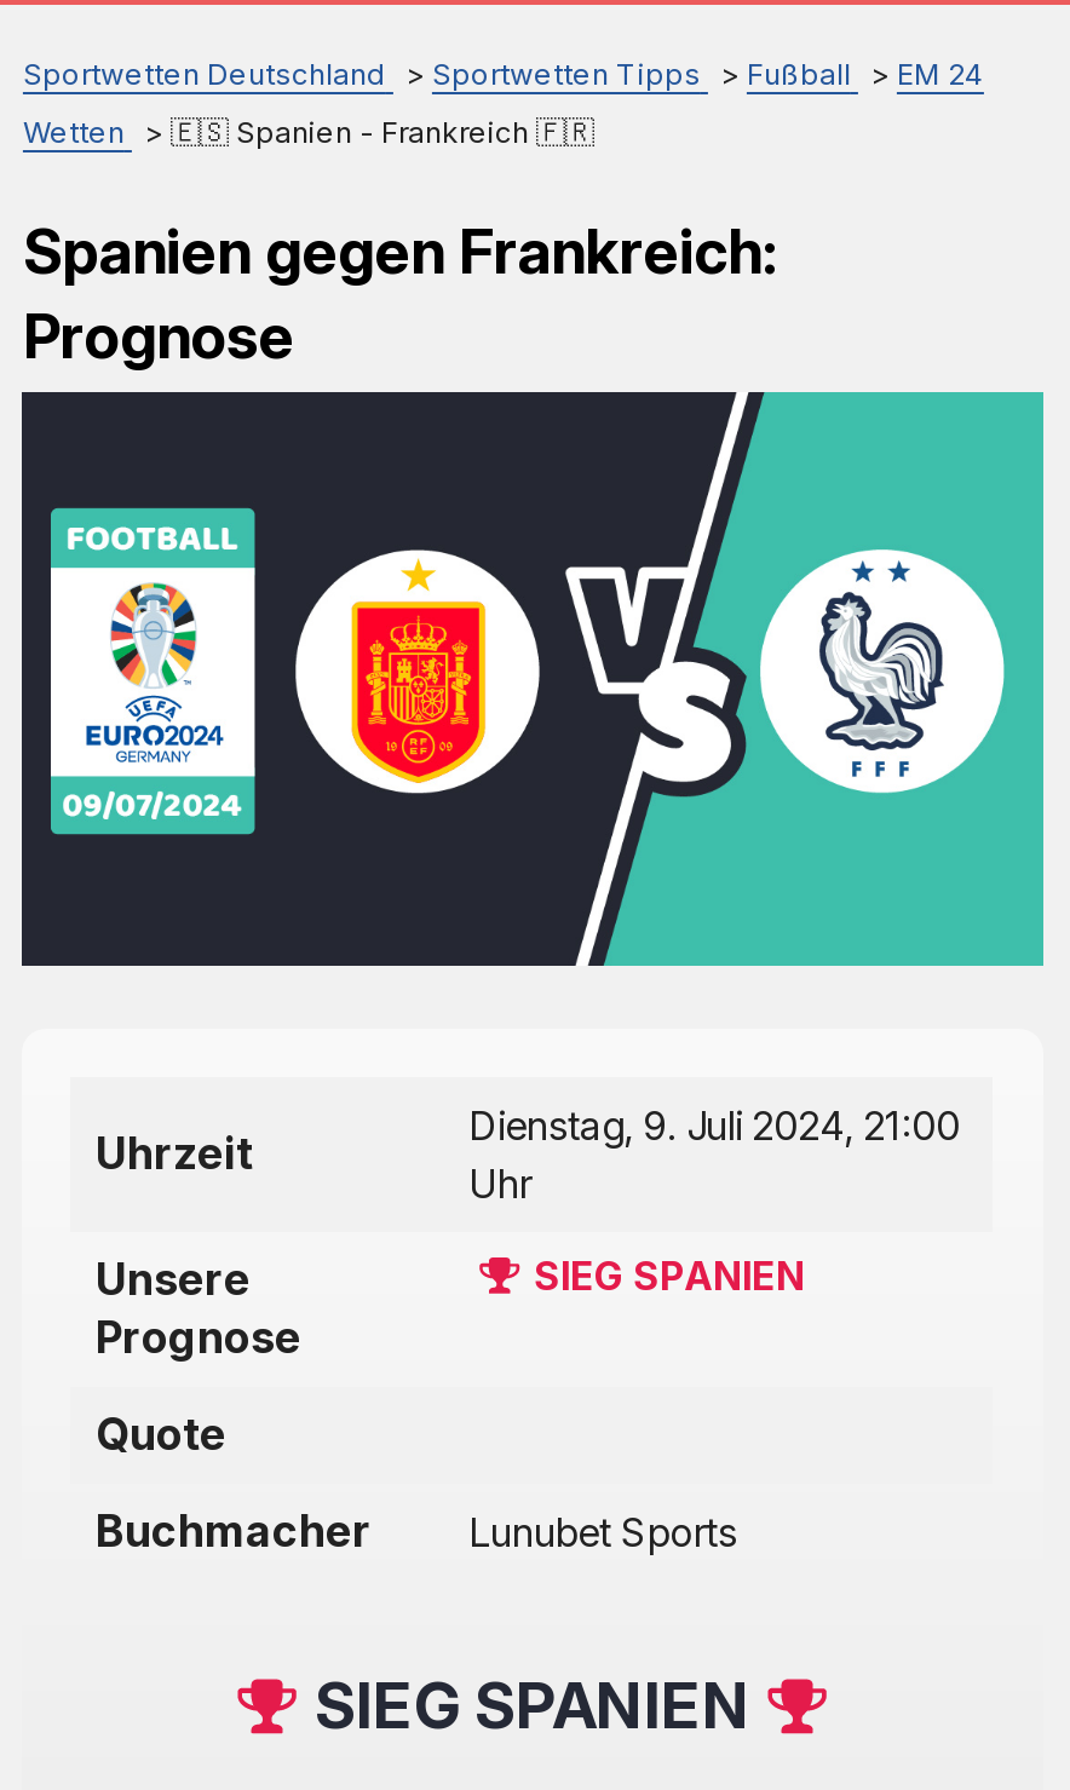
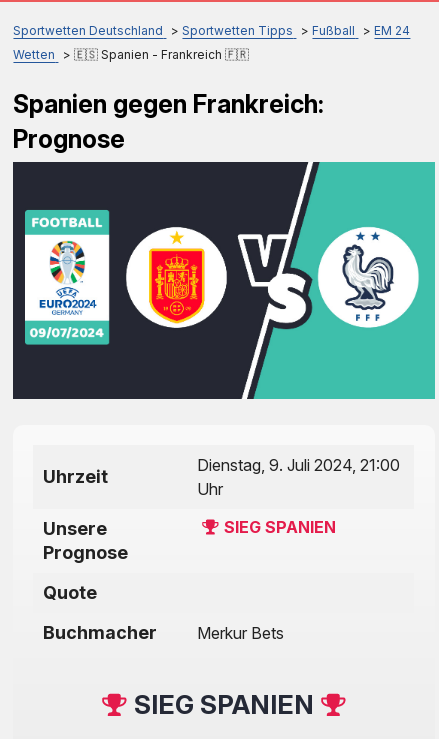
- Lunubet Sports
+ Merkur Bets
